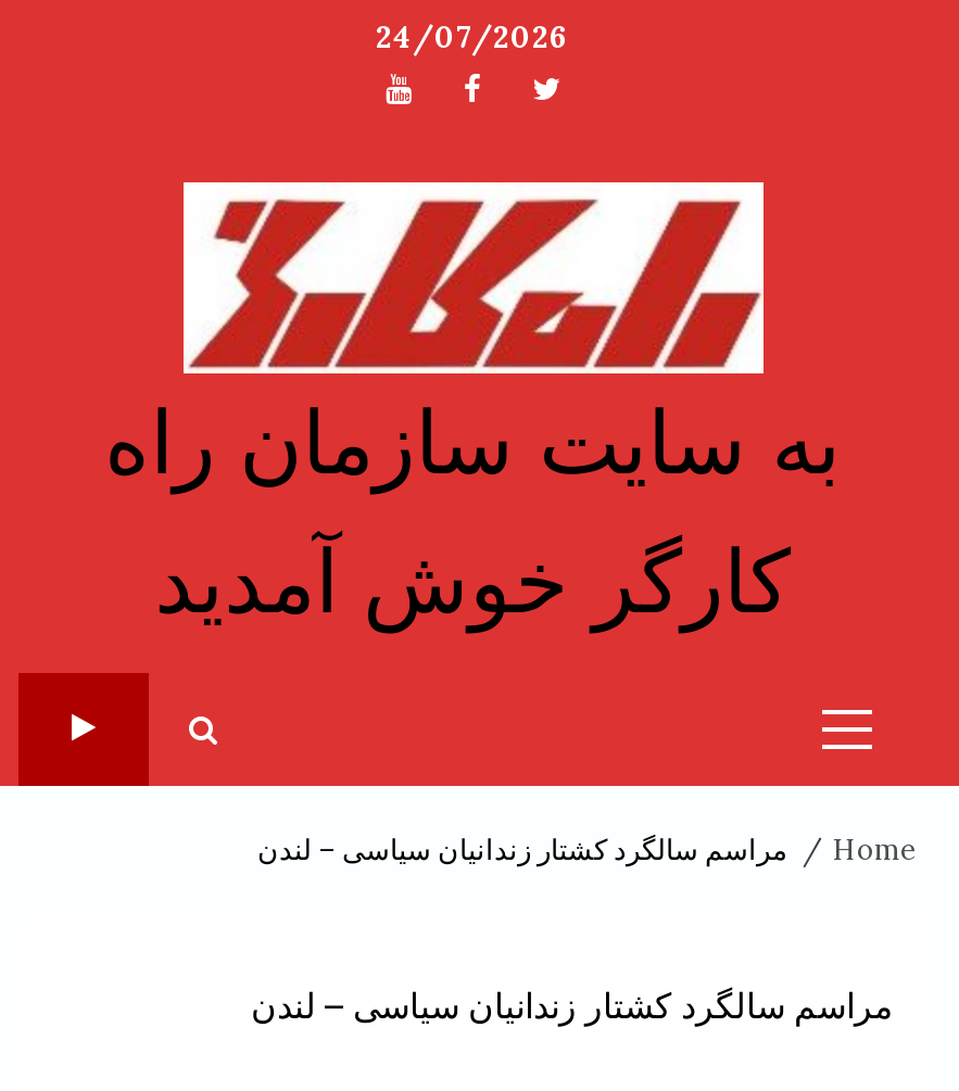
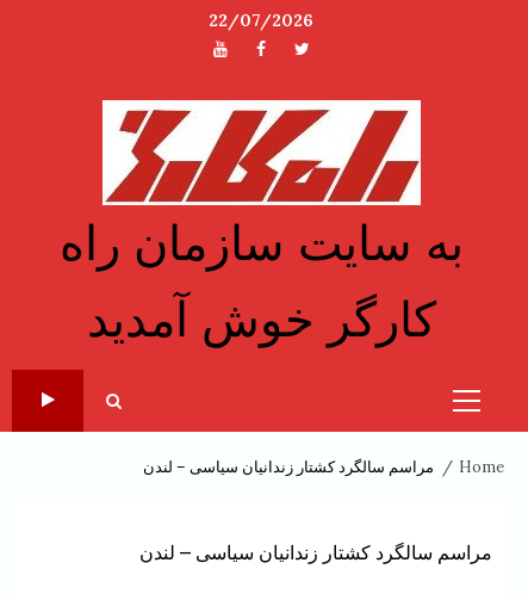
- 24/07/2026
+ 22/07/2026
